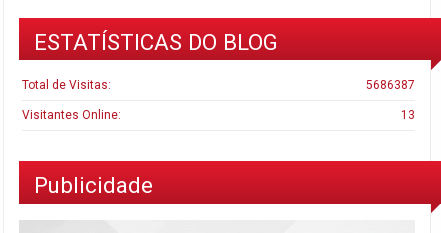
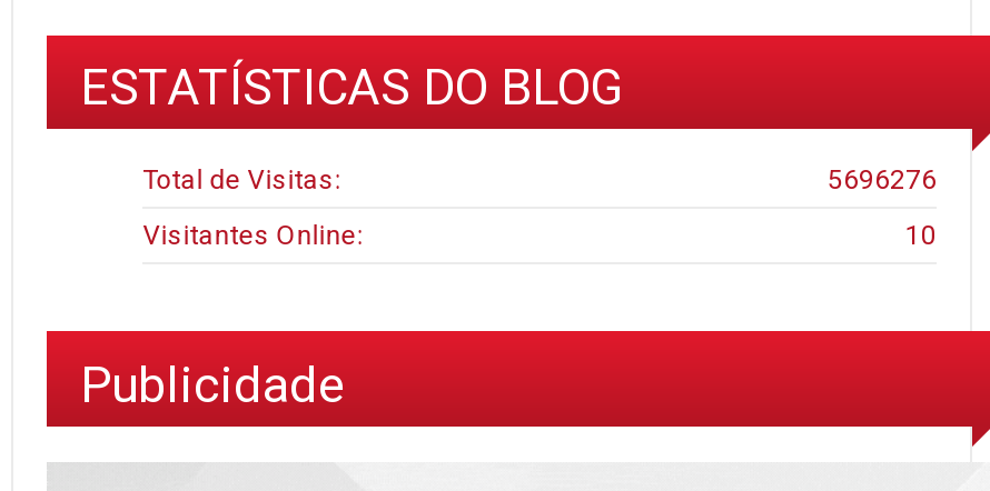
- 5686387
+ 5696276

- 13
+ 10
